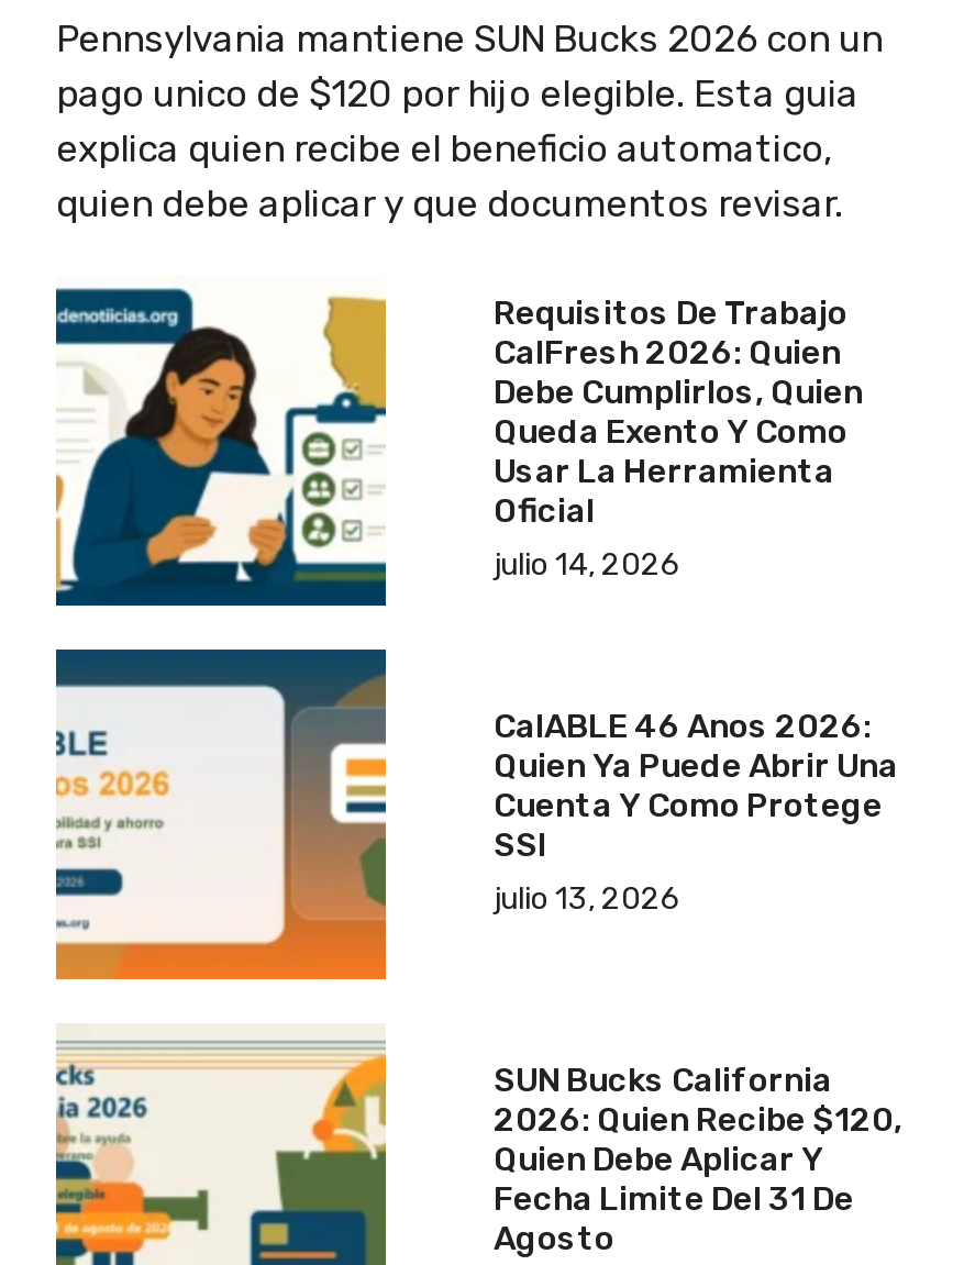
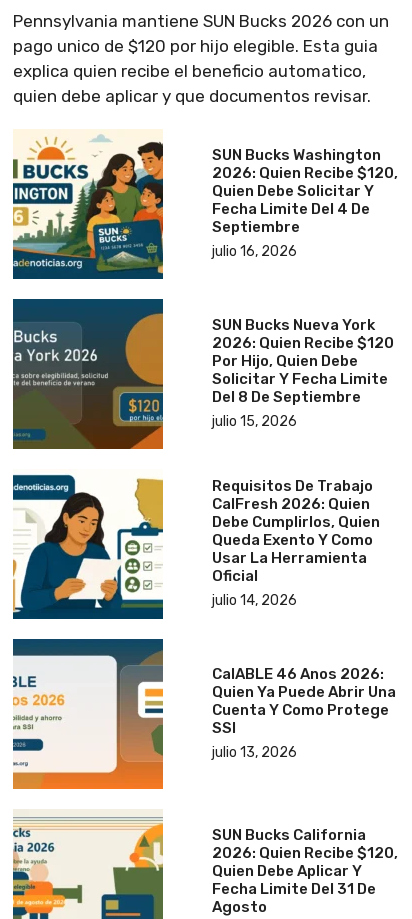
+ [image]

+ [image]

+ SUN Bucks Washington
+ 2026: Quien Recibe $120,
+ Quien Debe Solicitar Y
+ Fecha Limite Del 4 De
+ Septiembre
+ julio 16, 2026

+ SUN Bucks Nueva York
+ 2026: Quien Recibe $120
+ Por Hijo, Quien Debe
+ Solicitar Y Fecha Limite
+ Del 8 De Septiembre
+ julio 15, 2026
